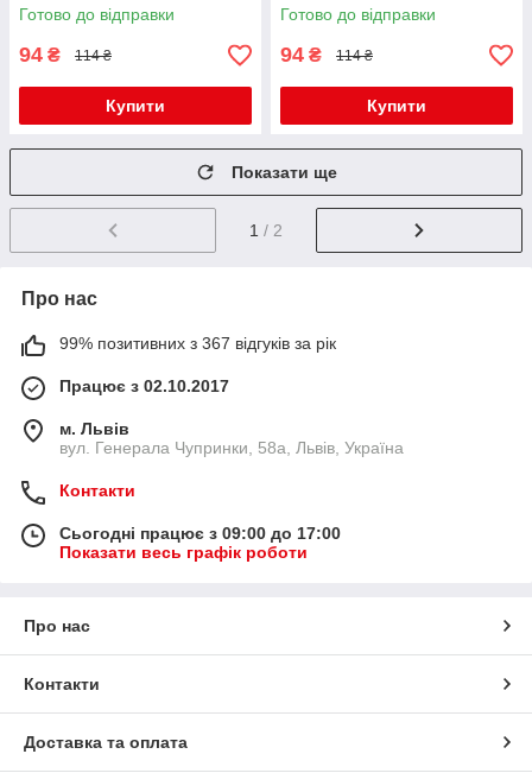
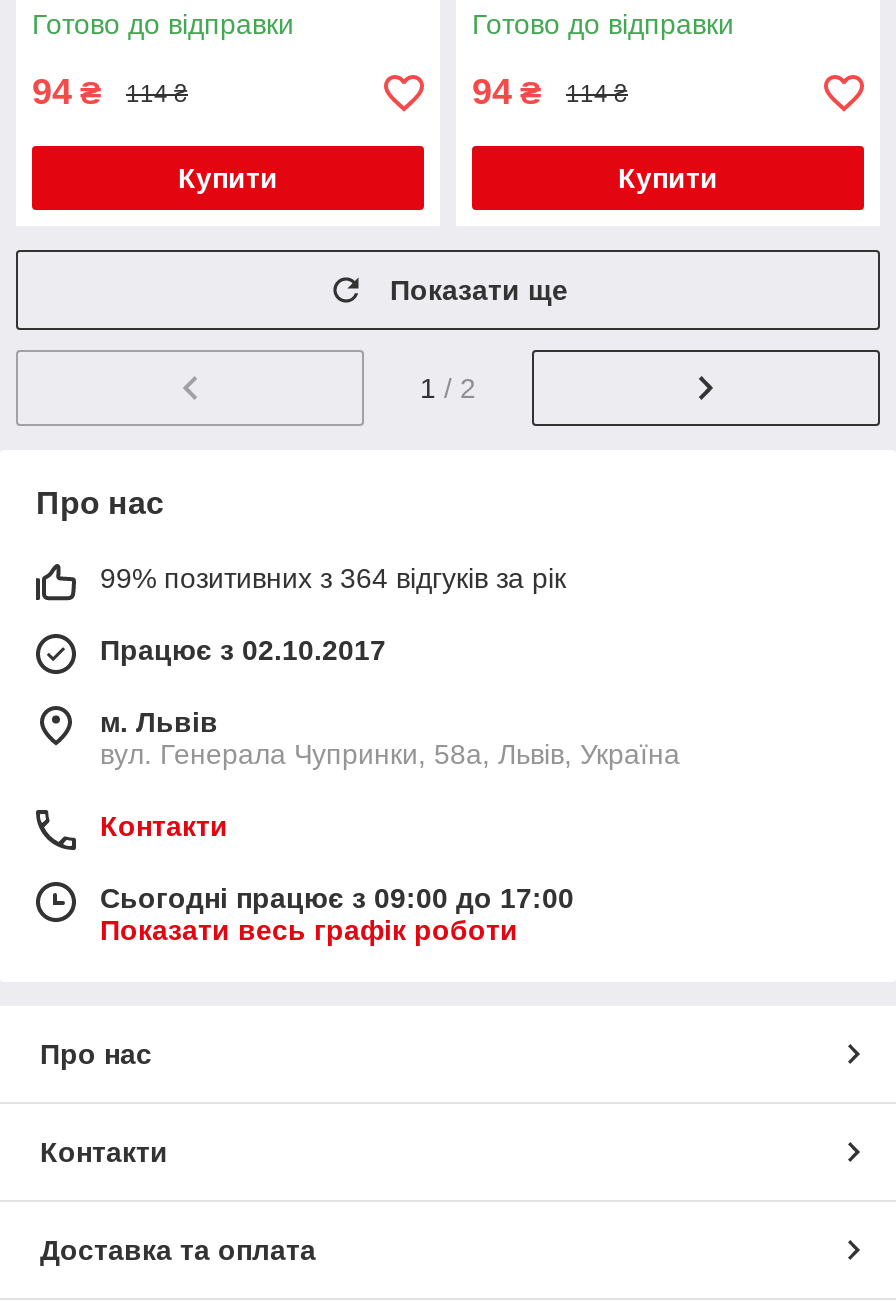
- 99% позитивних з 367 відгуків за рік
+ 99% позитивних з 364 відгуків за рік
